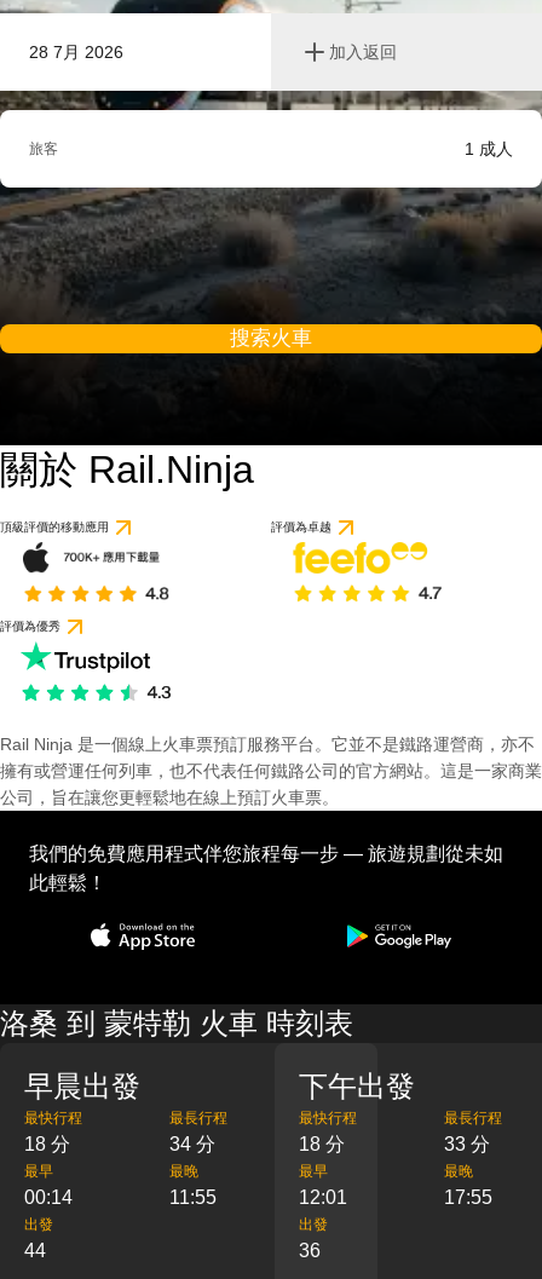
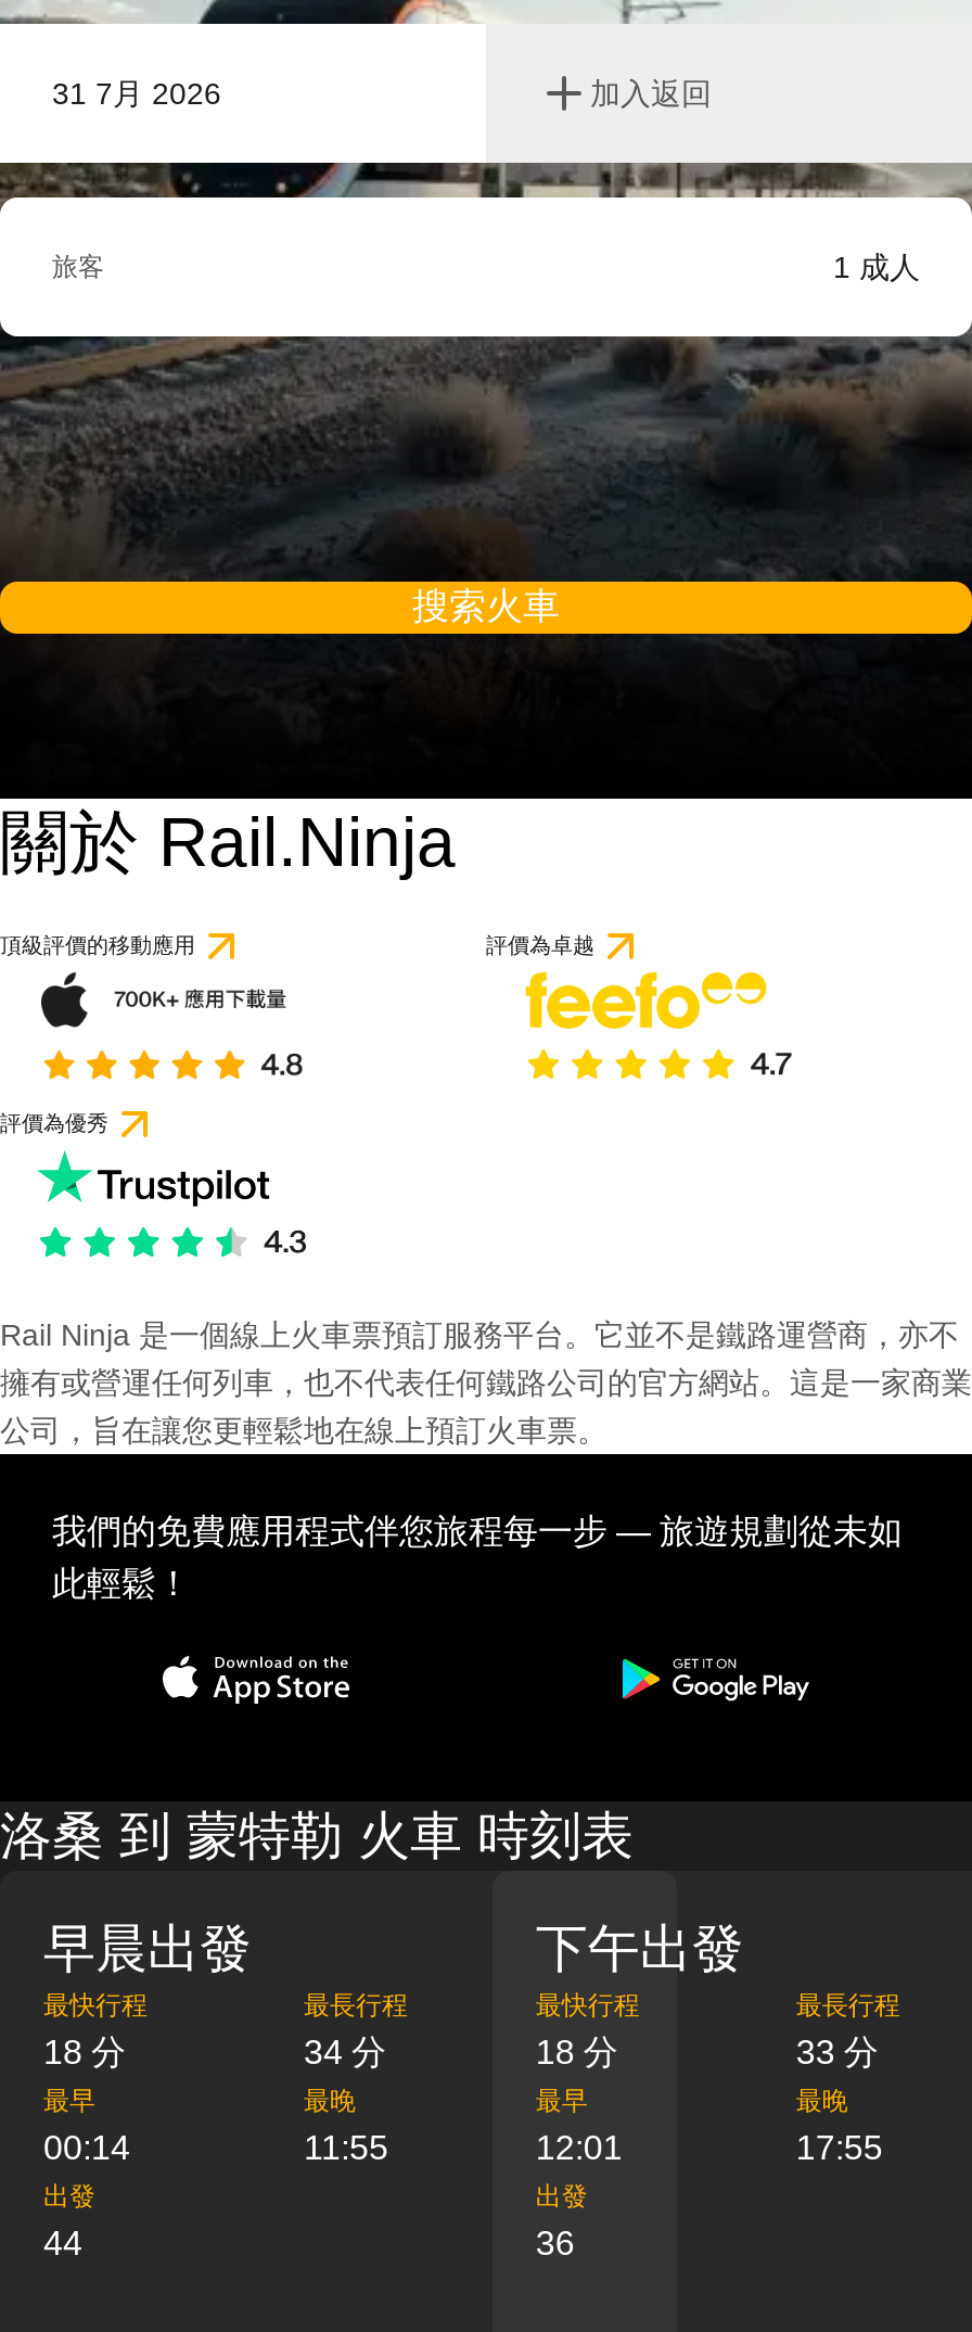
- 28 7月 2026
+ 31 7月 2026
